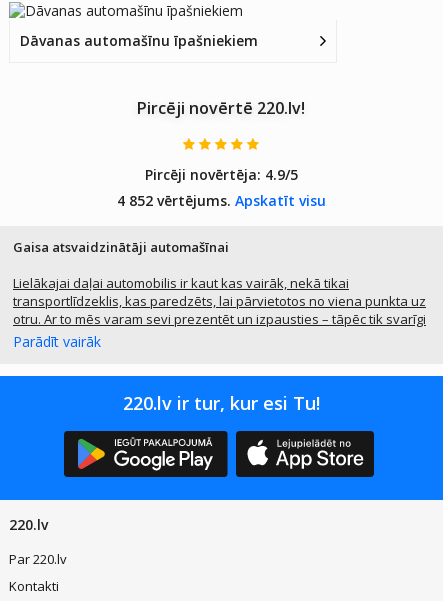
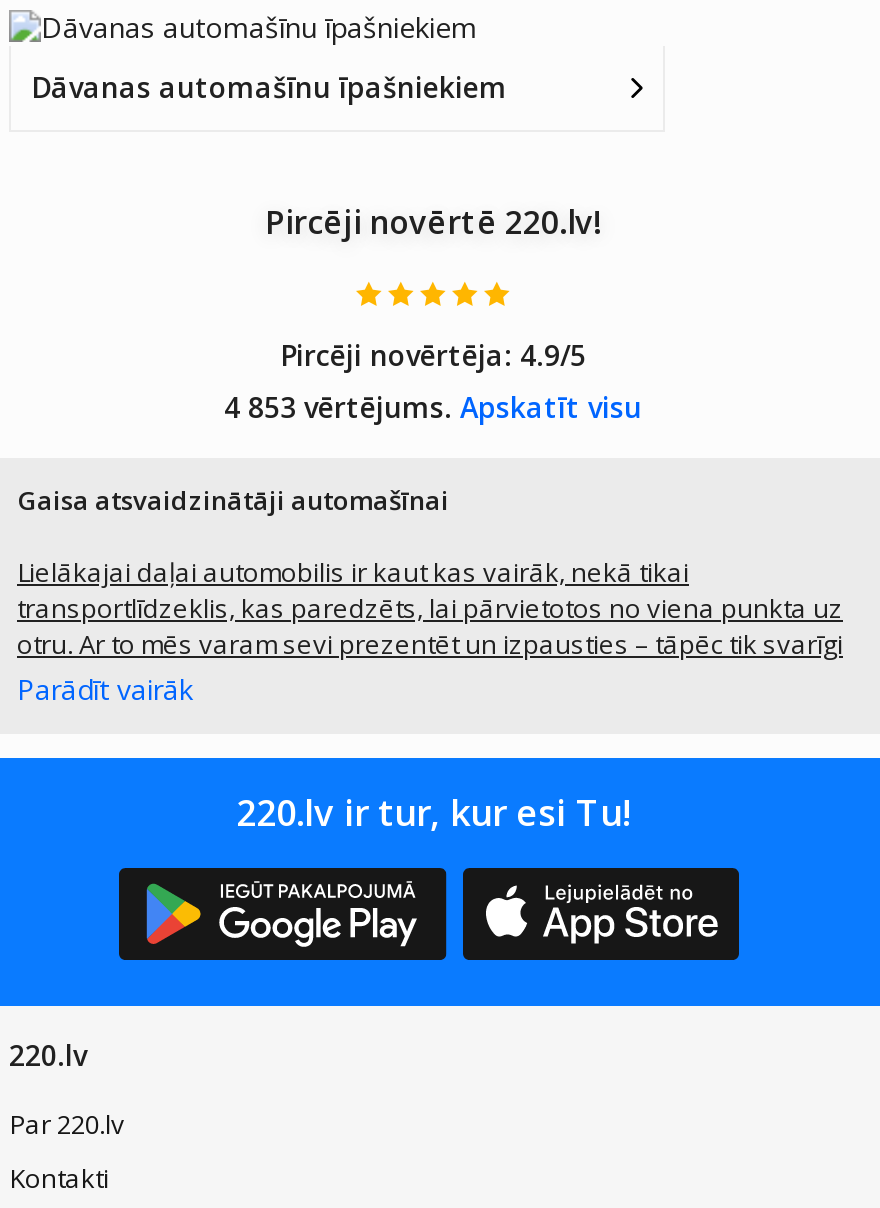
- 4 852 vērtējums. Apskatīt visu
+ 4 853 vērtējums. Apskatīt visu
